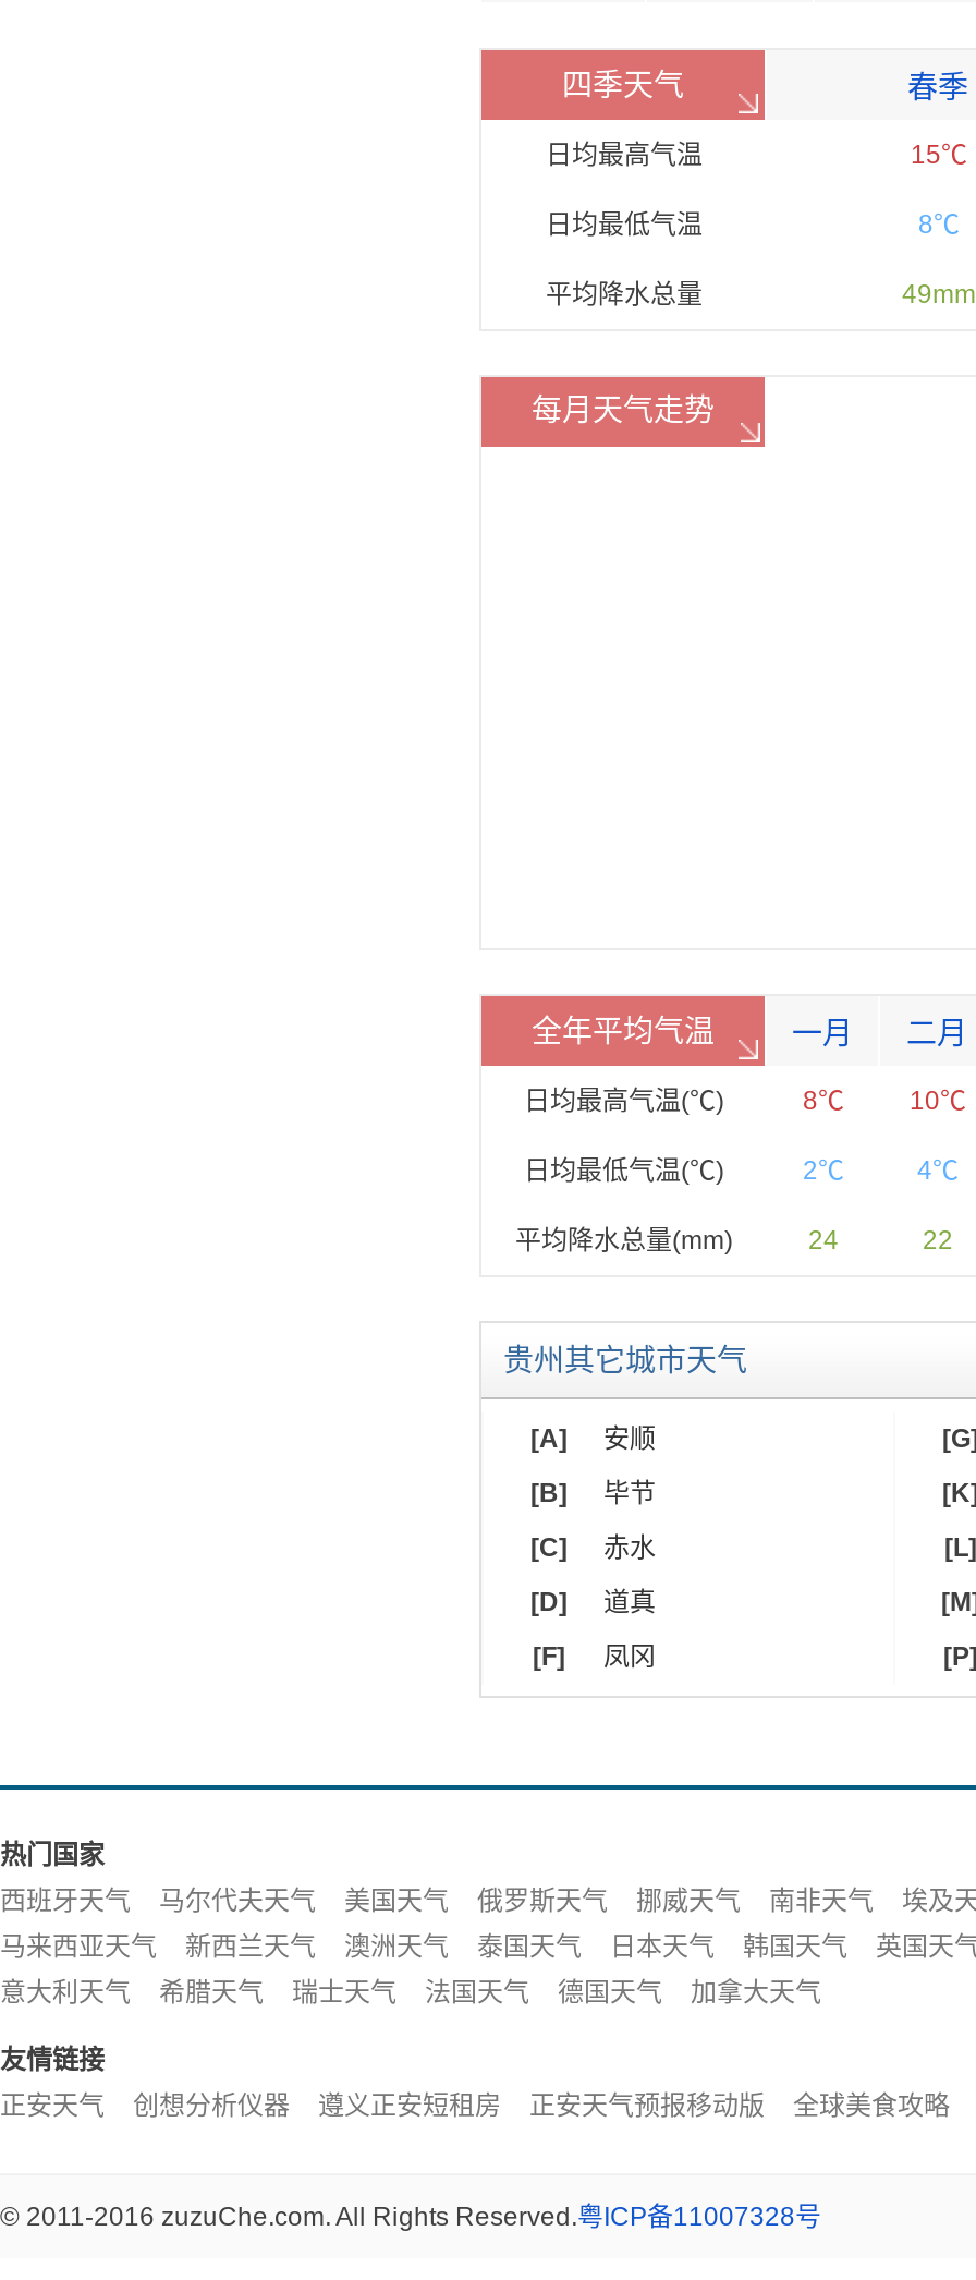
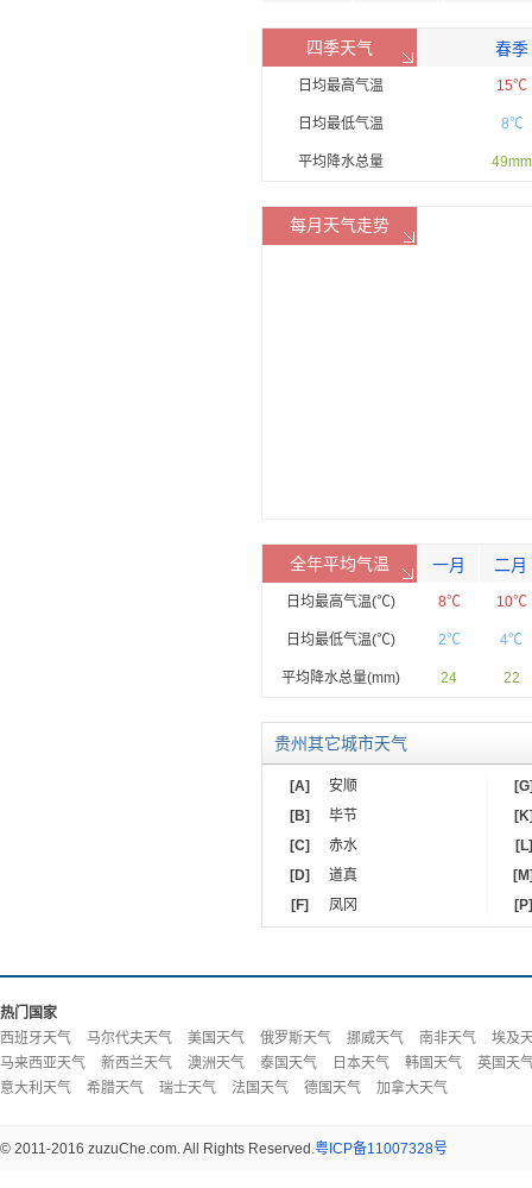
- 友情链接
- 正安天气
- 创想分析仪器
- 遵义正安短租房
- 正安天气预报移动版
- 全球美食攻略
